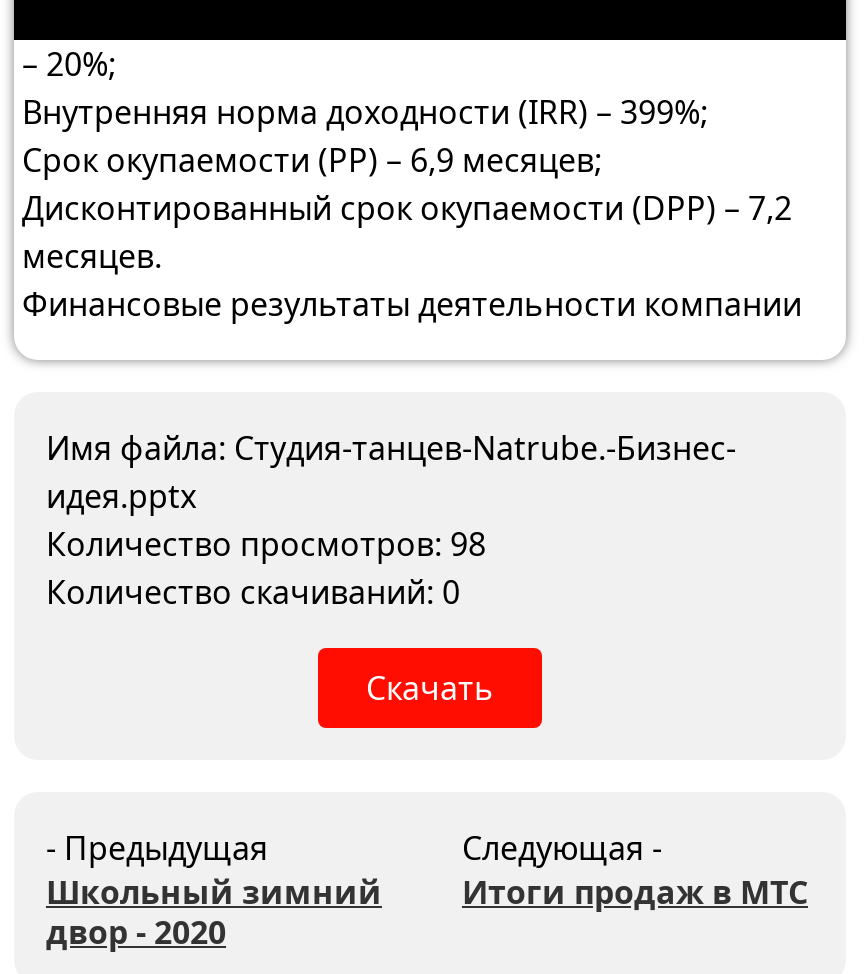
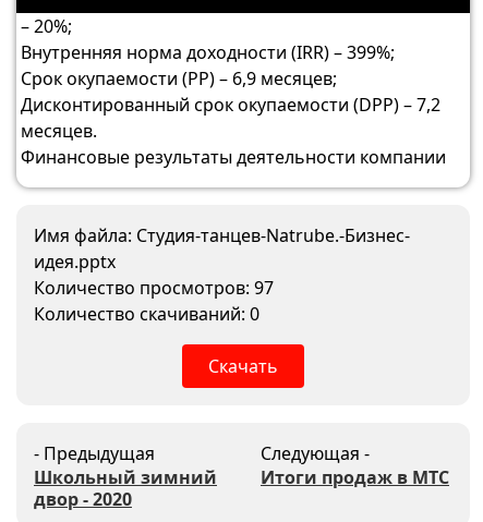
- Количество просмотров: 98
+ Количество просмотров: 97
